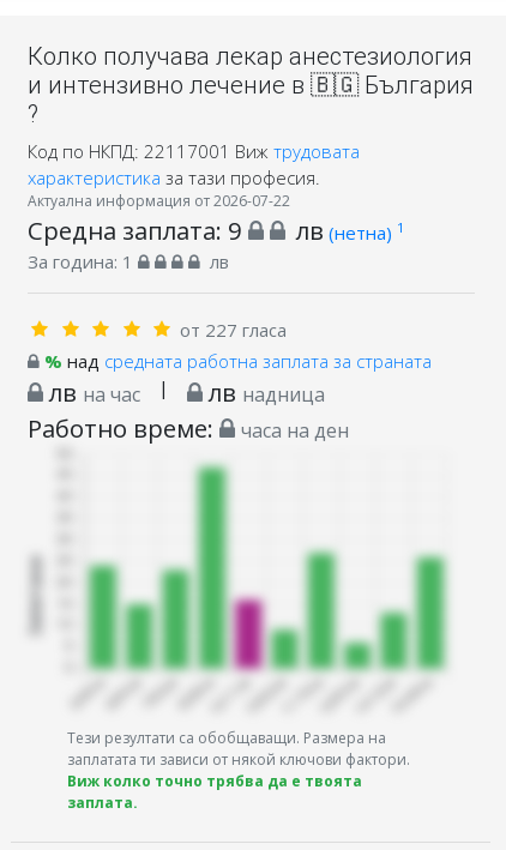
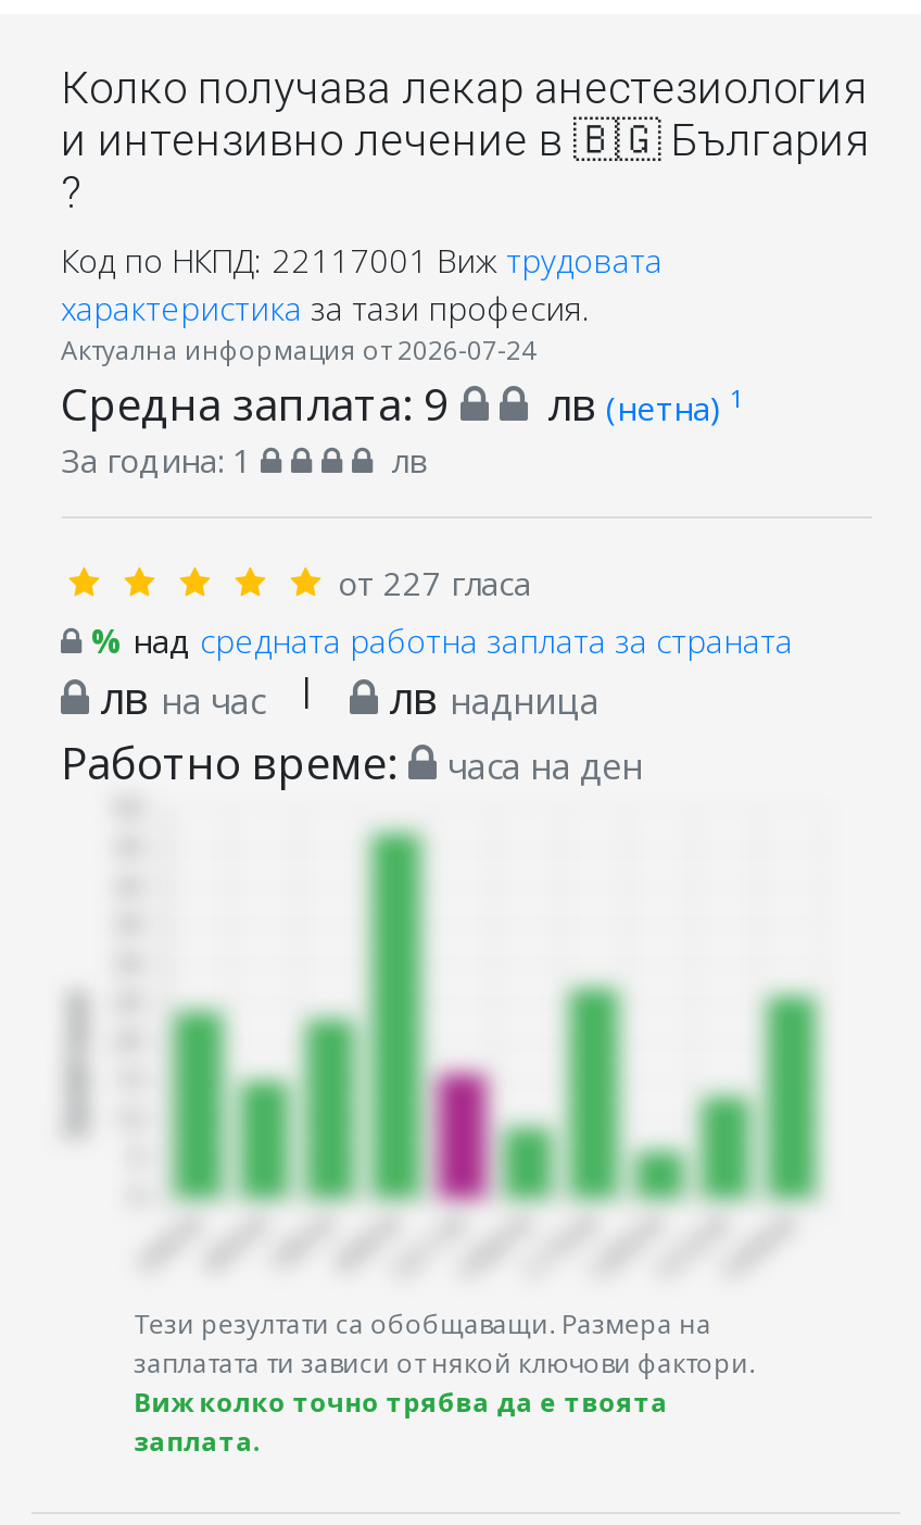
- Актуална информация от 2026-07-22
+ Актуална информация от 2026-07-24
